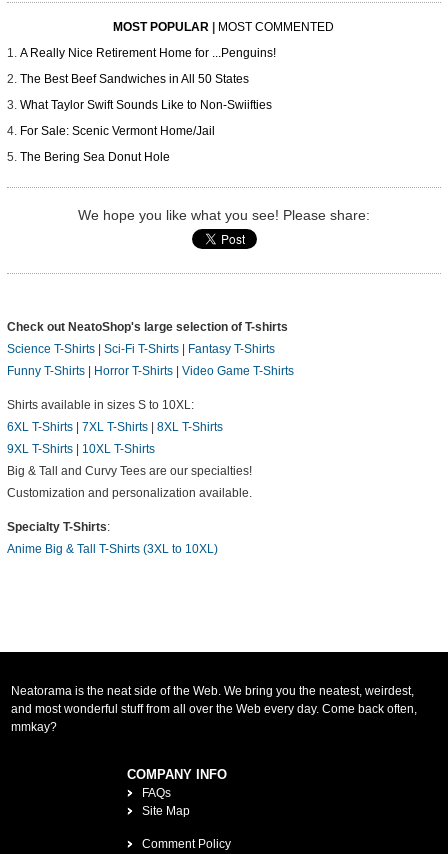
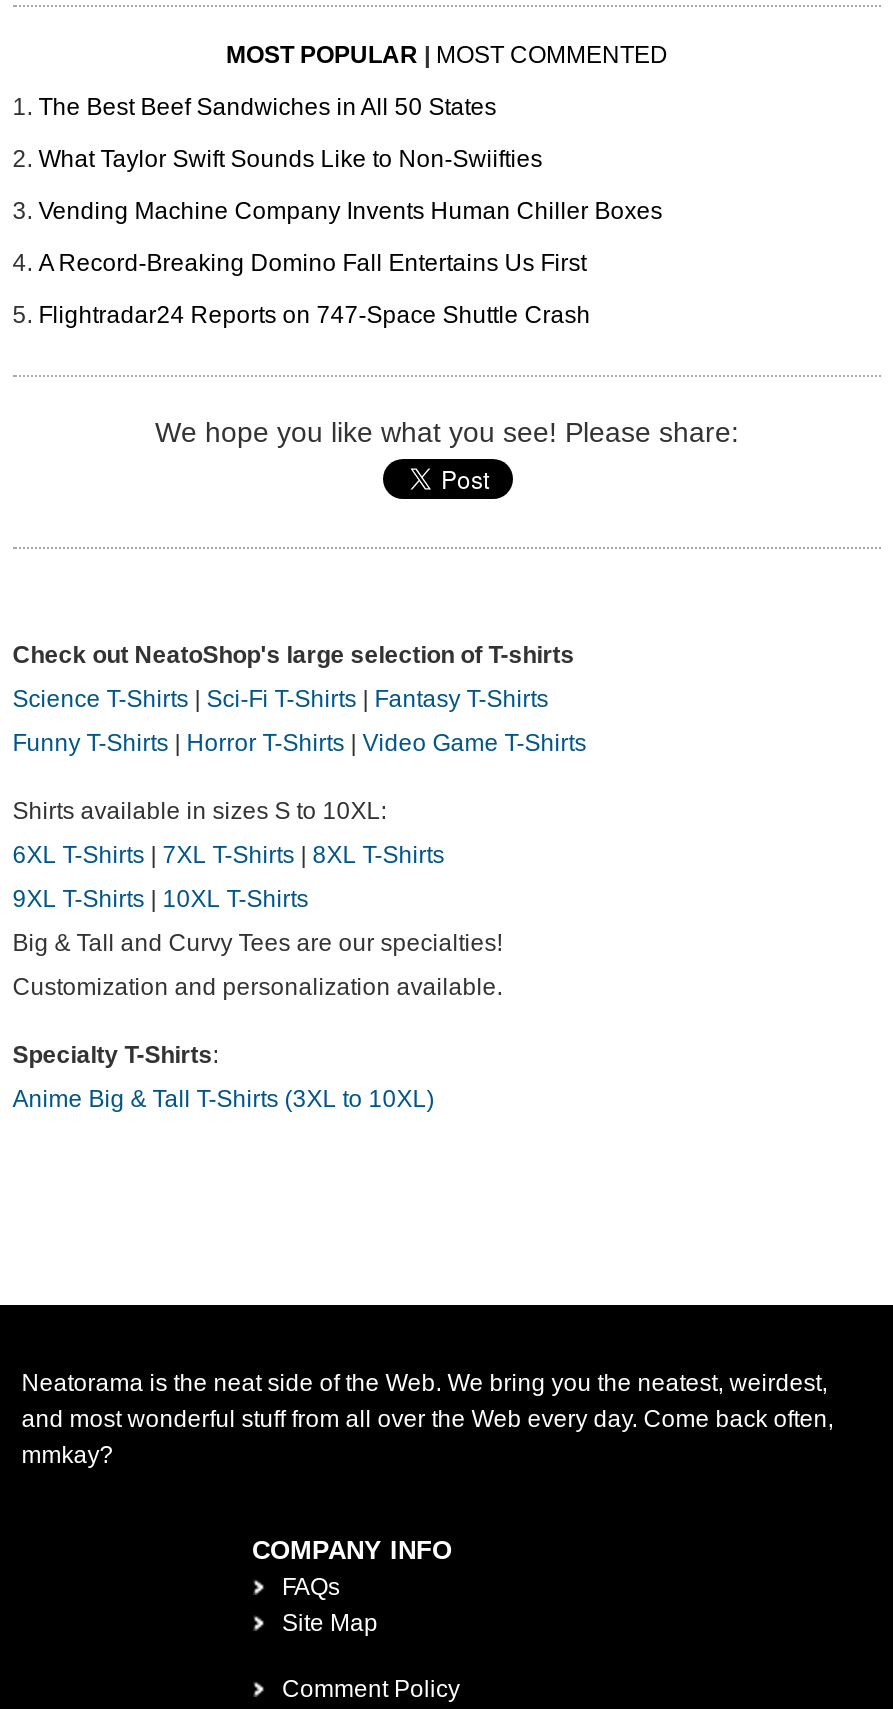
- A Really Nice Retirement Home for ...Penguins!

moved up: The Best Beef Sandwiches in All 50 States | What Taylor Swift Sounds Like to Non-Swiifties

- For Sale: Scenic Vermont Home/Jail
- The Bering Sea Donut Hole
+ Vending Machine Company Invents Human Chiller Boxes
+ A Record-Breaking Domino Fall Entertains Us First
+ Flightradar24 Reports on 747-Space Shuttle Crash
